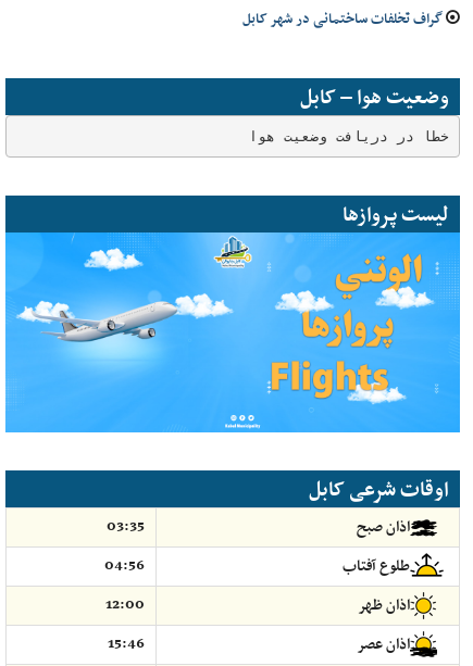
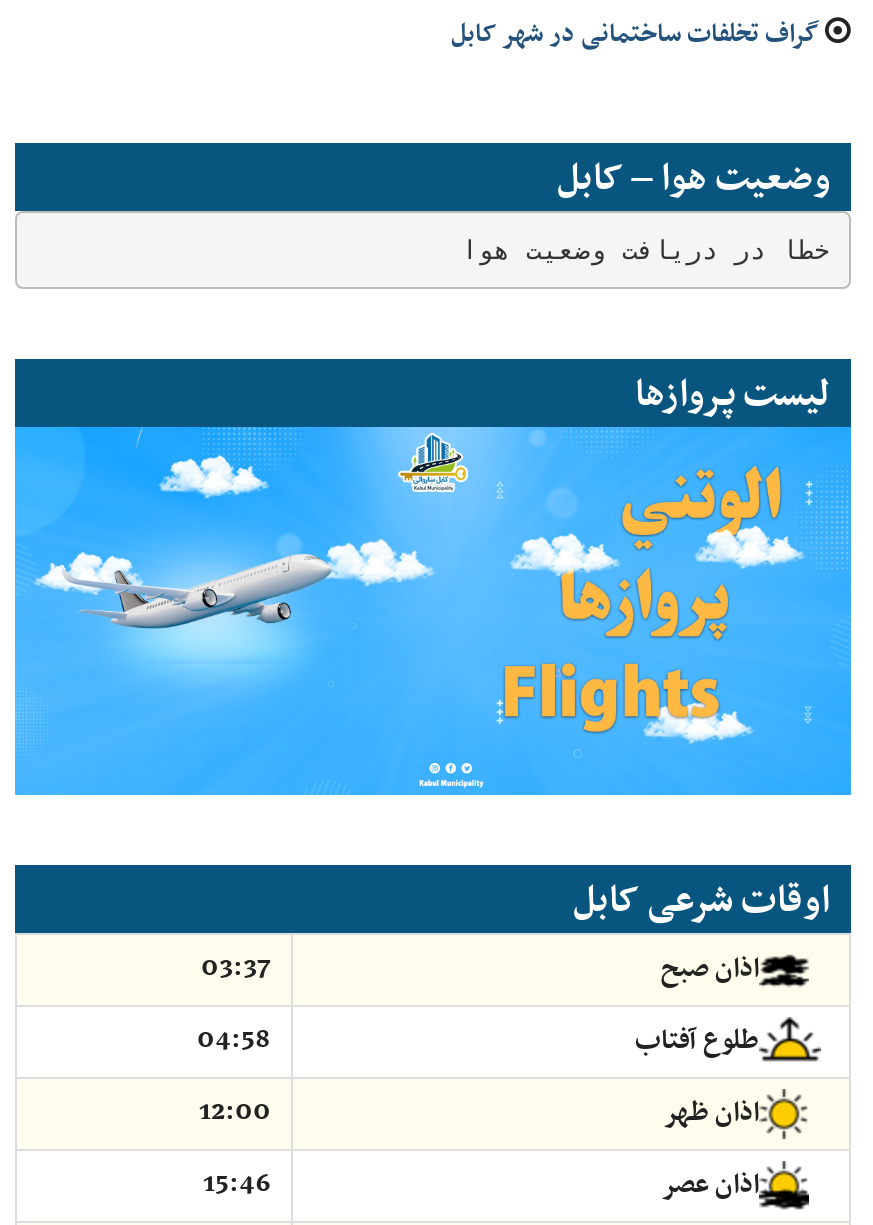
- 03:35
+ 03:37

- 04:56
+ 04:58
